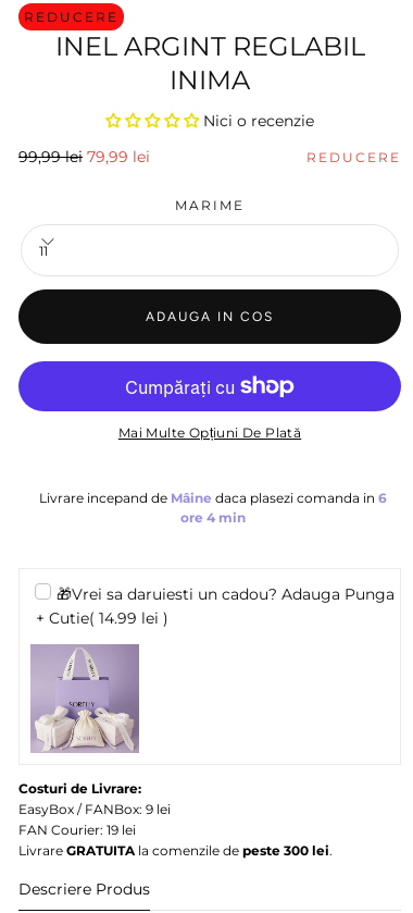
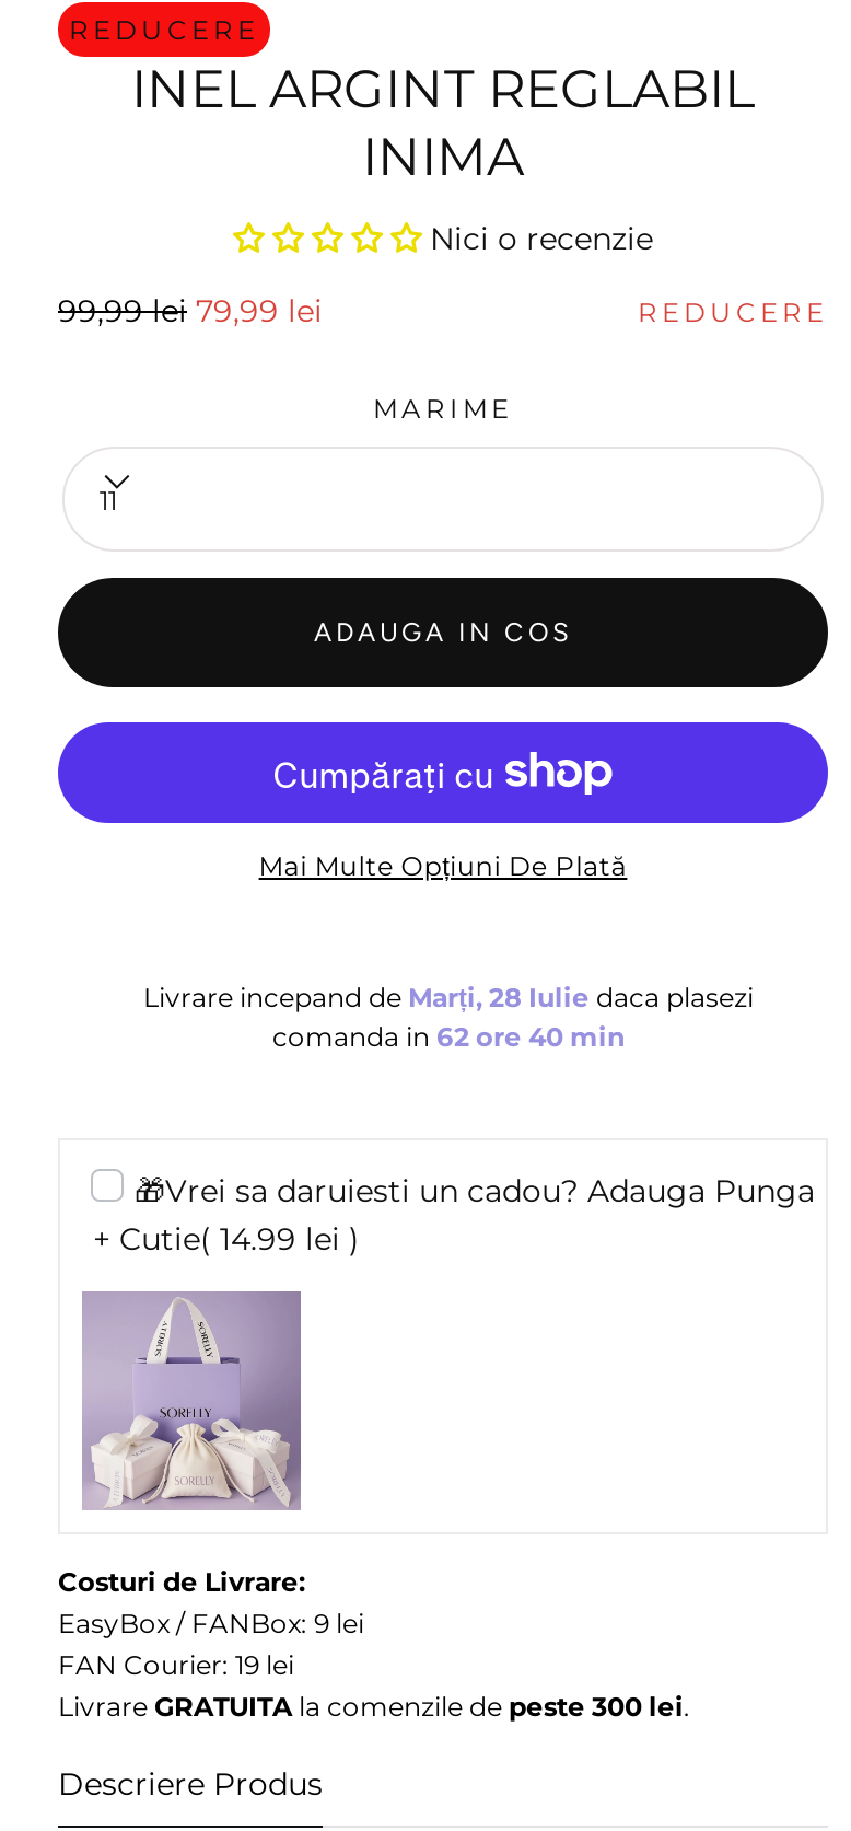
- Livrare incepand de Mâine daca plasezi comanda in 6
- ore 4 min
+ Livrare incepand de Marți, 28 Iulie daca plasezi
+ comanda in 62 ore 40 min
